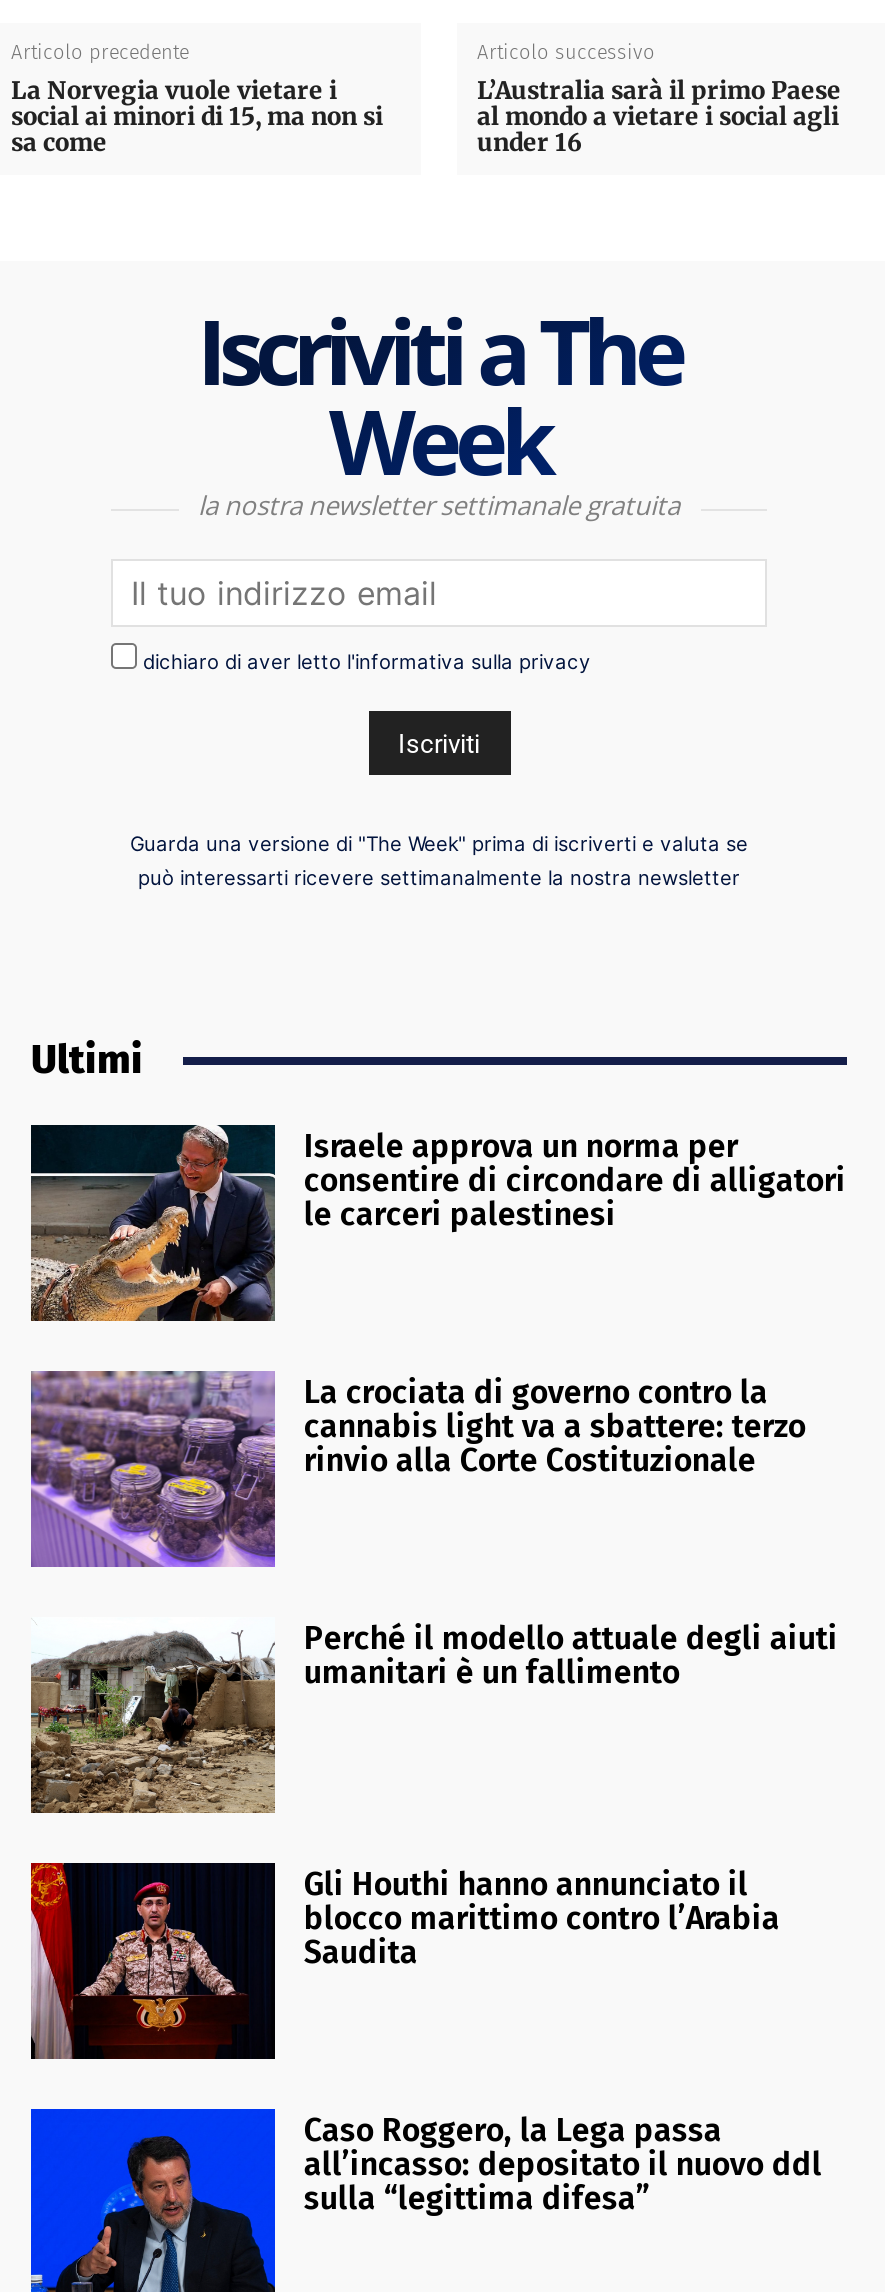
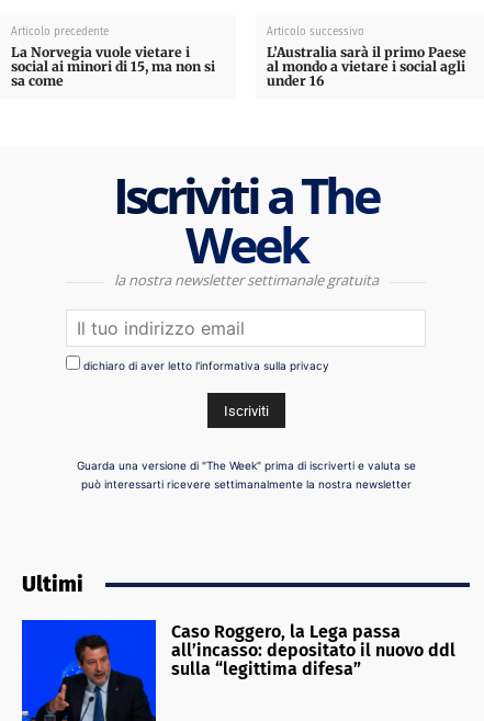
- [image]
- Israele approva un norma per
- consentire di circondare di alligatori
- le carceri palestinesi

- [image]
- La crociata di governo contro la
- cannabis light va a sbattere: terzo
- rinvio alla Corte Costituzionale

- [image]
- Perché il modello attuale degli aiuti
- umanitari è un fallimento

- [image]
- Gli Houthi hanno annunciato il
- blocco marittimo contro l’Arabia
- Saudita
